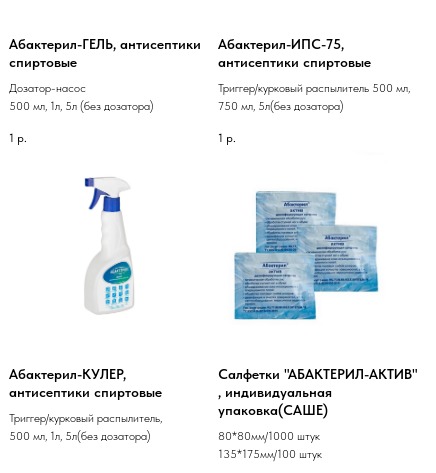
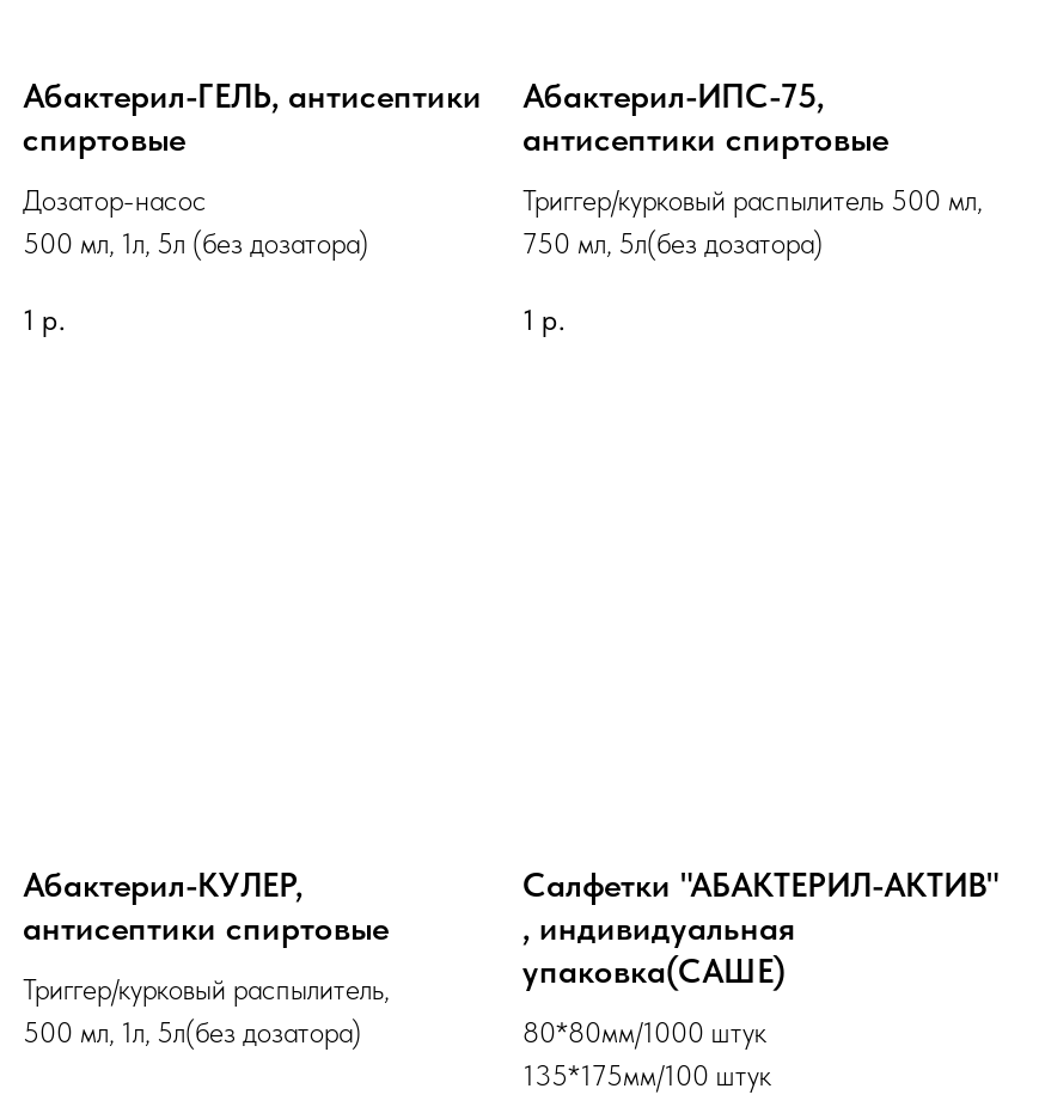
- [image]

- [image]
